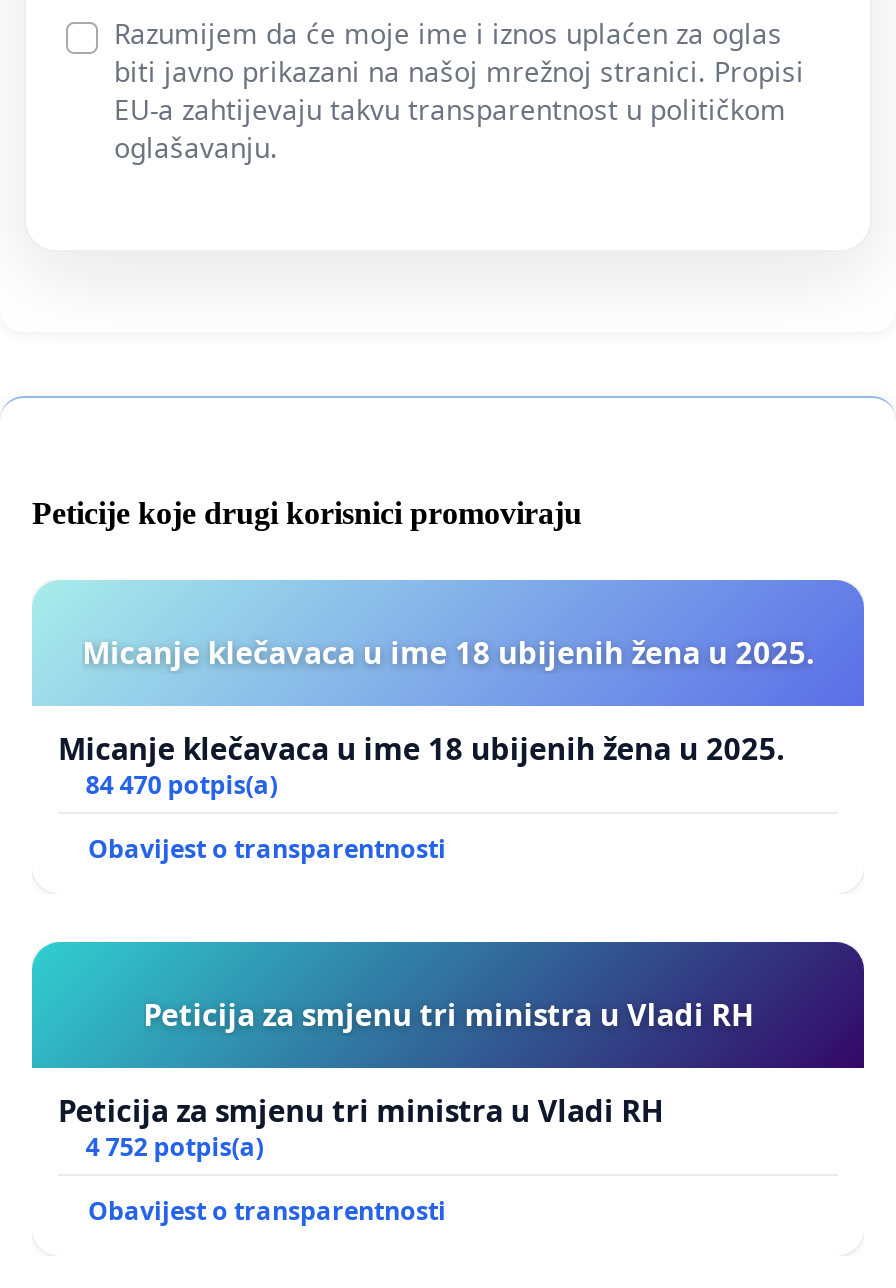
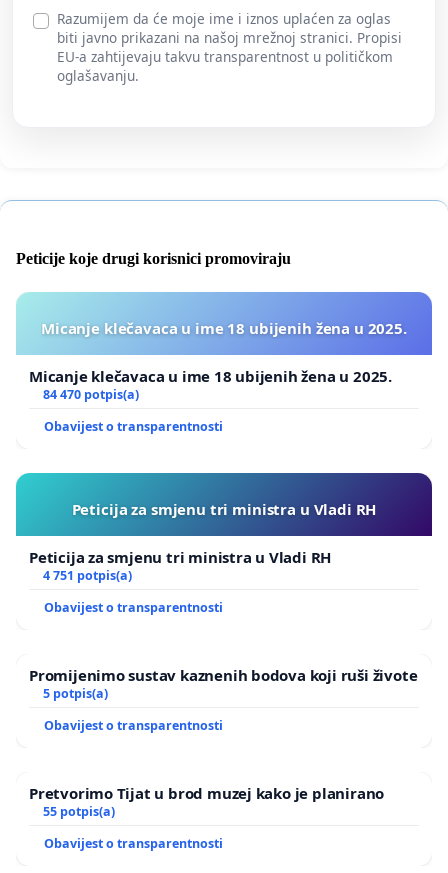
- 4 752 potpis(a)
+ 4 751 potpis(a)
+ Obavijest o transparentnosti
+ Promijenimo sustav kaznenih bodova koji ruši živote
+ 5 potpis(a)
+ Obavijest o transparentnosti
+ Pretvorimo Tijat u brod muzej kako je planirano
+ 55 potpis(a)
